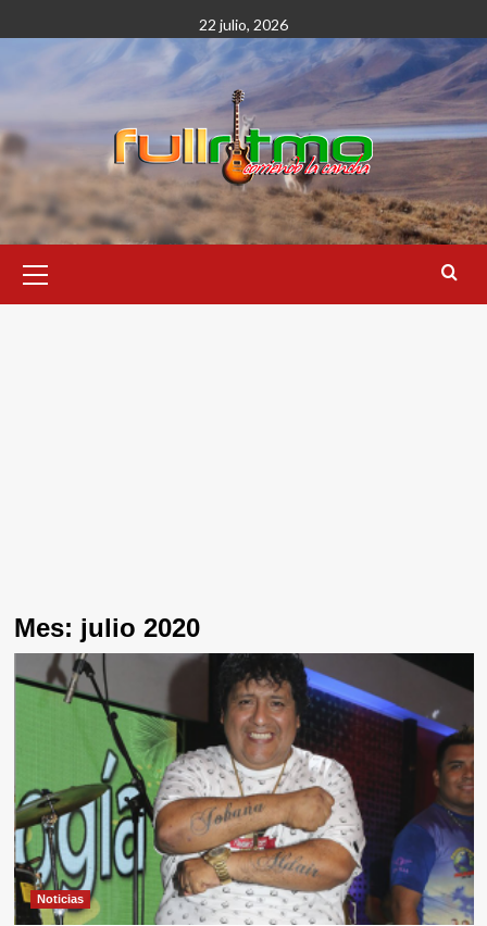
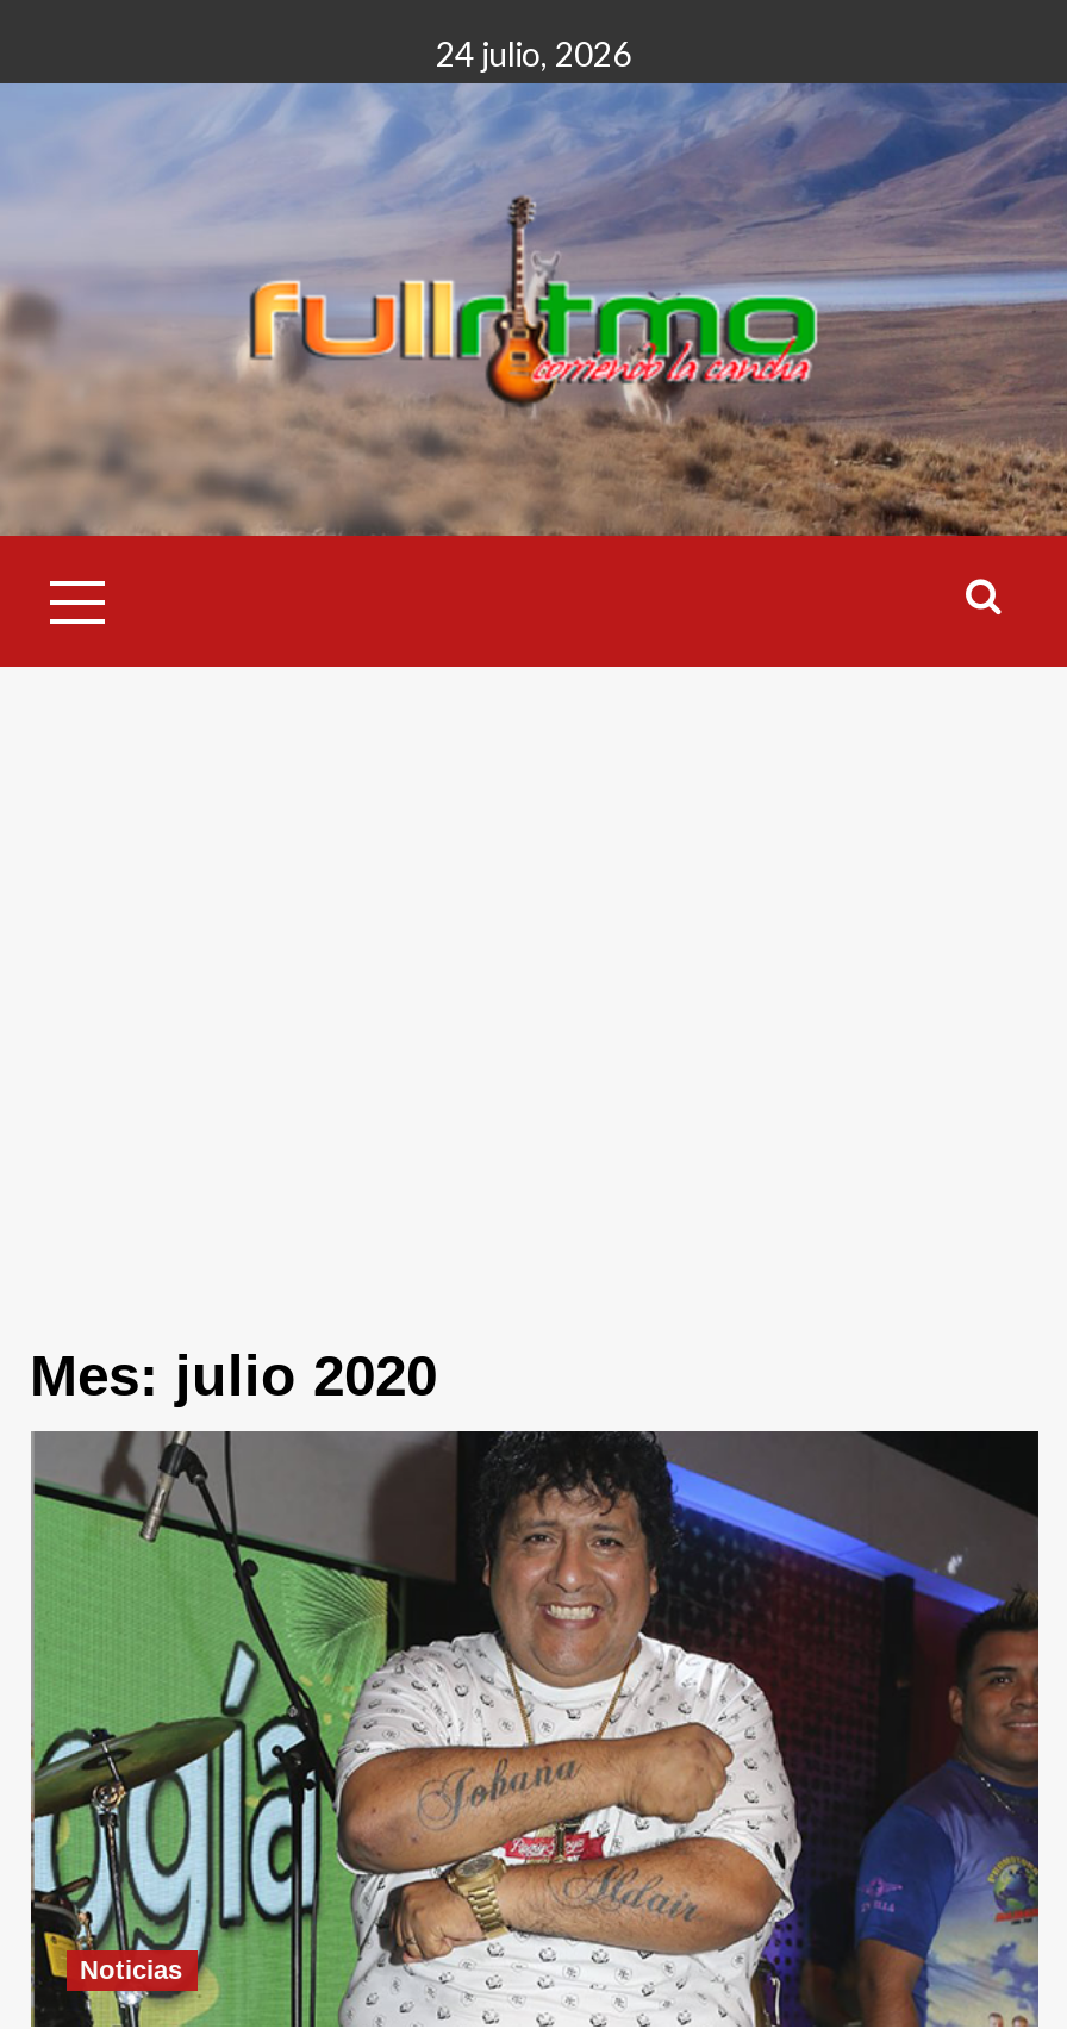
- 22 julio, 2026
+ 24 julio, 2026
